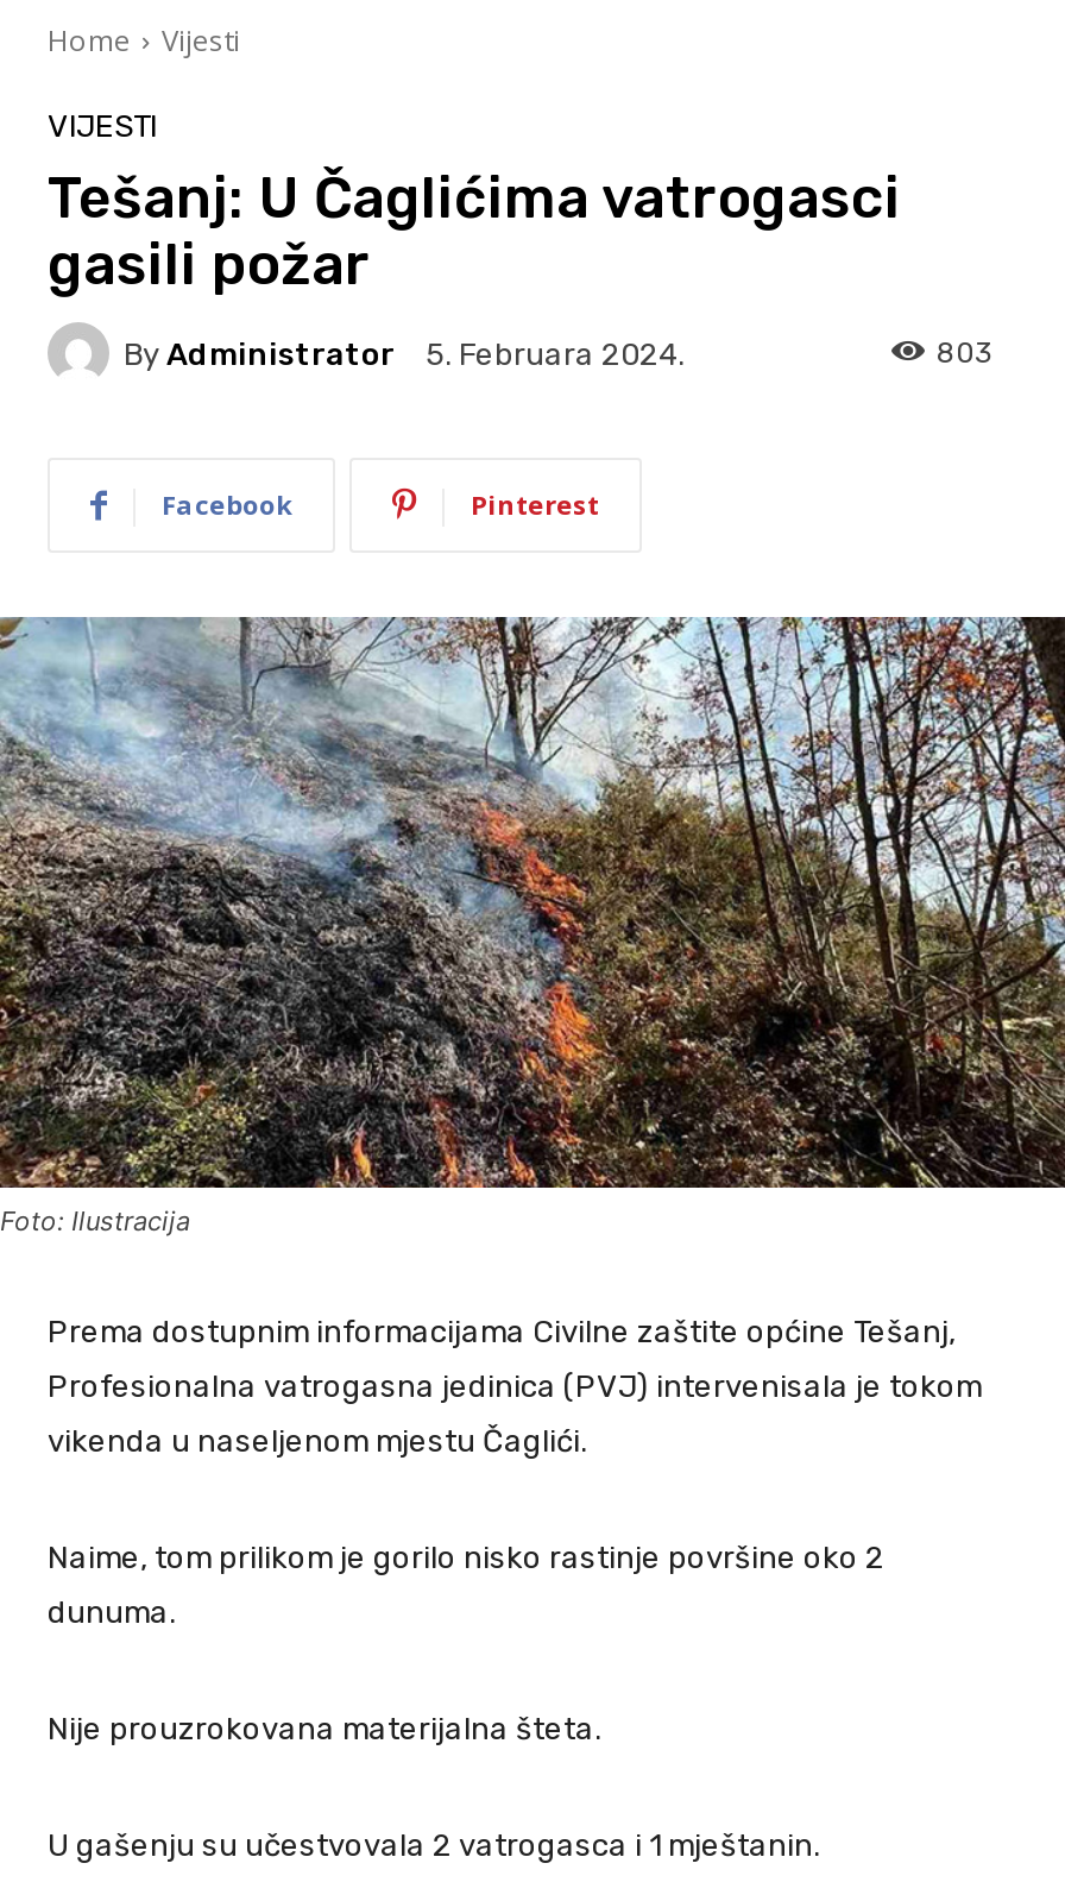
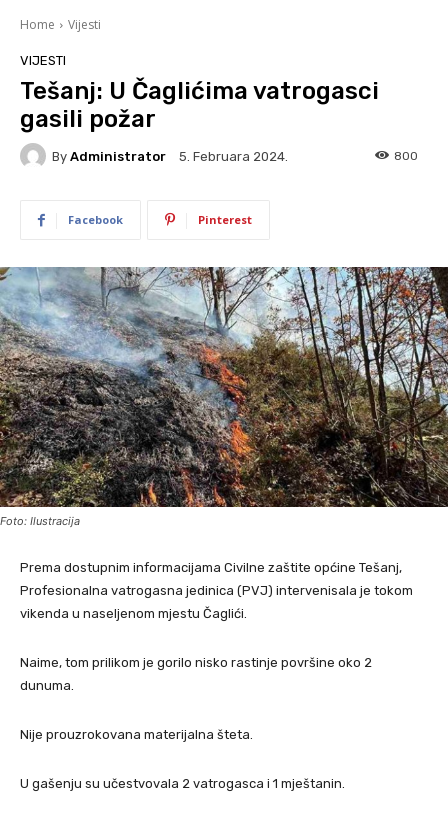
- 803
+ 800
